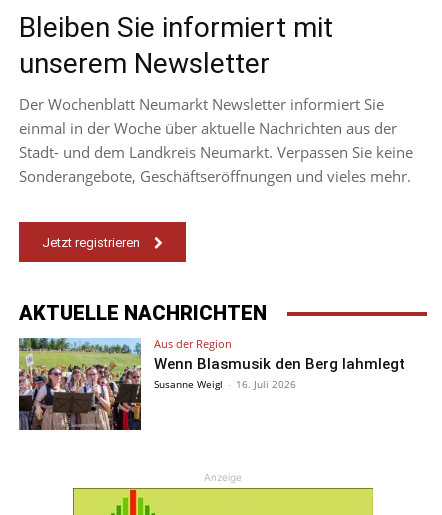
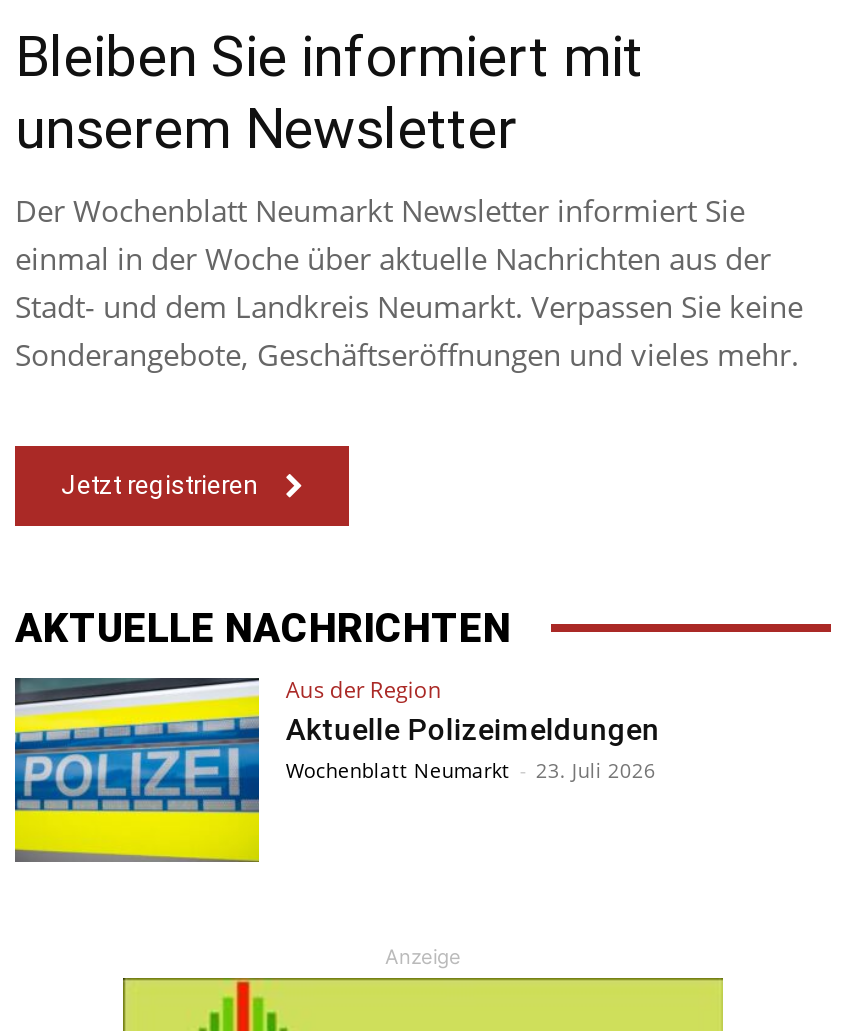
- [image]
- Wenn Blasmusik den Berg lahmlegt
- Susanne Weigl - 16. Juli 2026
+ [image]
+ Aktuelle Polizeimeldungen
+ Wochenblatt Neumarkt - 23. Juli 2026
